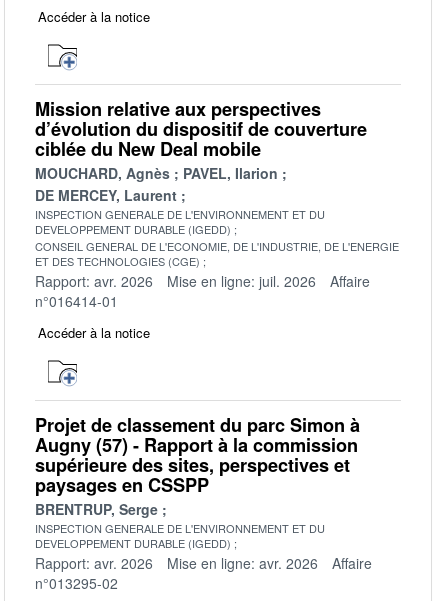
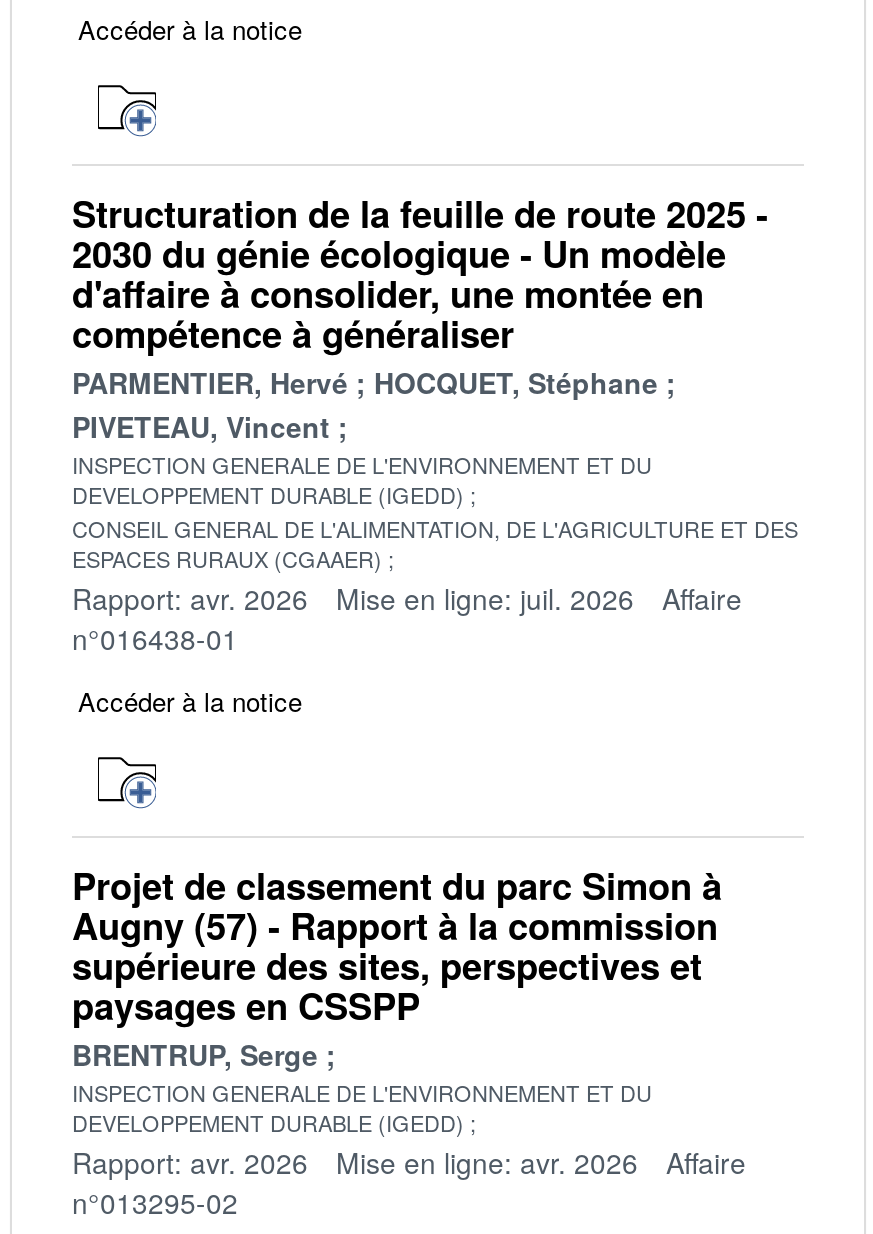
- Mission relative aux perspectives
- d’évolution du dispositif de couverture
- ciblée du New Deal mobile
- MOUCHARD, Agnès
- PAVEL, Ilarion
- DE MERCEY, Laurent
+ Structuration de la feuille de route 2025 -
+ 2030 du génie écologique - Un modèle
+ d'affaire à consolider, une montée en
+ compétence à généraliser
+ PARMENTIER, Hervé
+ HOCQUET, Stéphane
+ PIVETEAU, Vincent

- CONSEIL GENERAL DE L'ECONOMIE, DE L'INDUSTRIE, DE L'ENERGIE
- ET DES TECHNOLOGIES (CGE)
+ CONSEIL GENERAL DE L'ALIMENTATION, DE L'AGRICULTURE ET DES
+ ESPACES RURAUX (CGAAER)

- n°016414-01
+ n°016438-01
